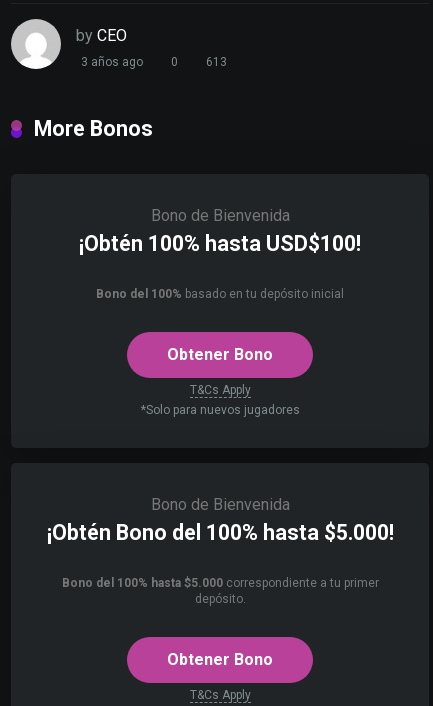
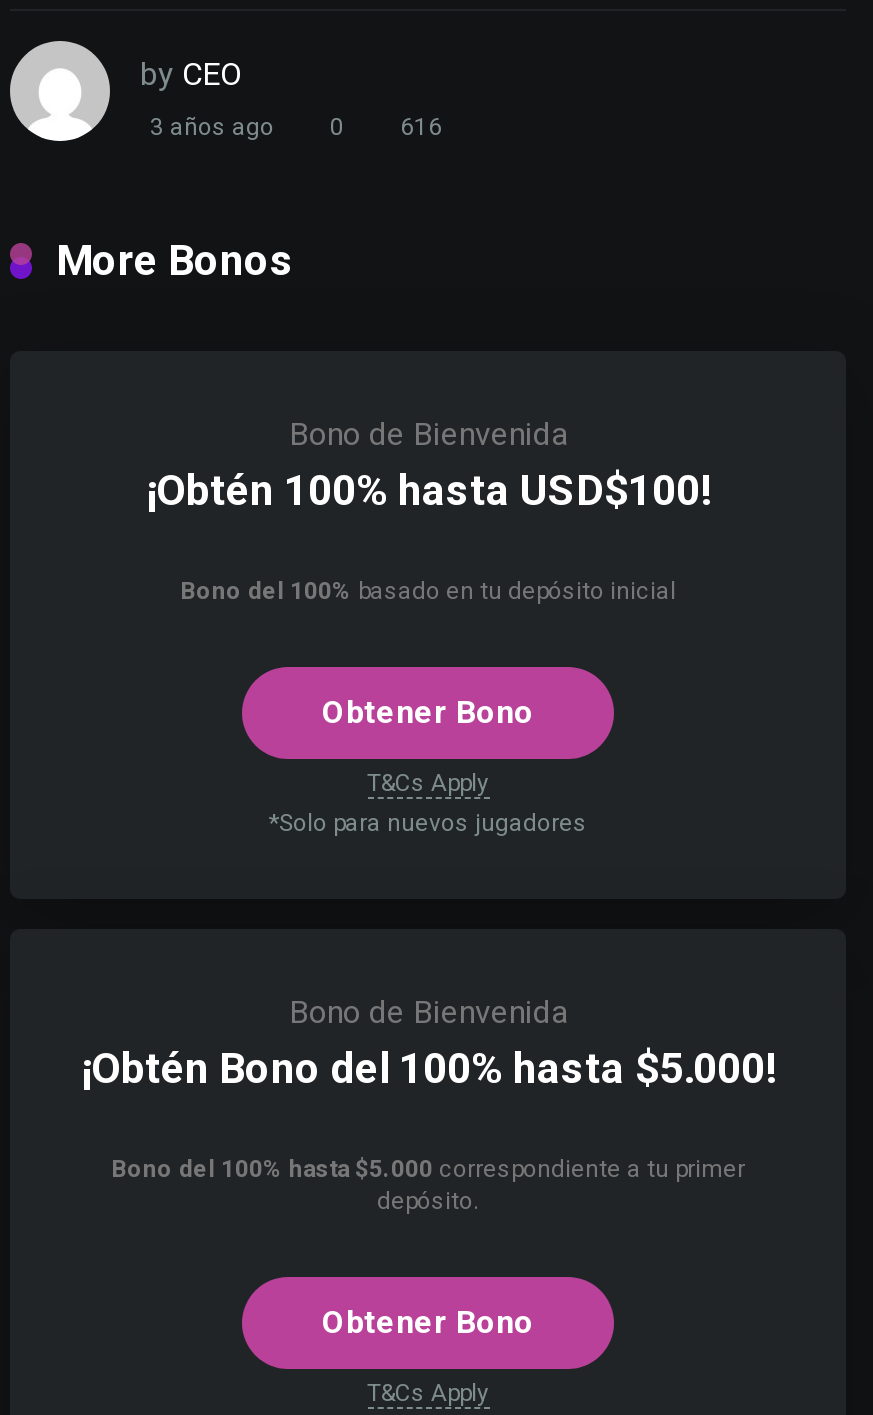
- 613
+ 616
